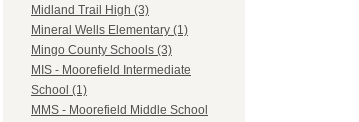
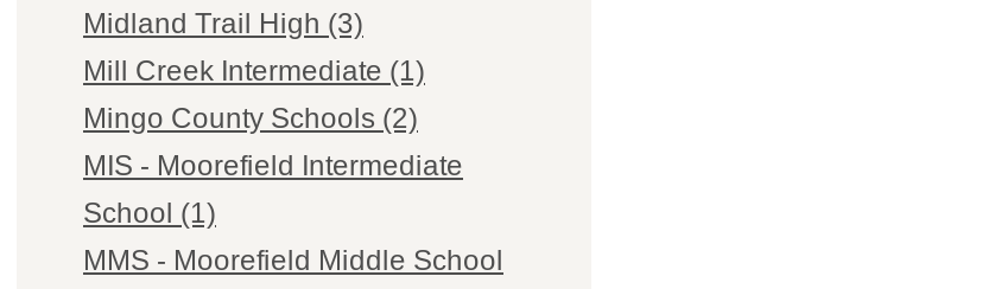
- Mineral Wells Elementary (1)
- Mingo County Schools (3)
+ Mill Creek Intermediate (1)
+ Mingo County Schools (2)
